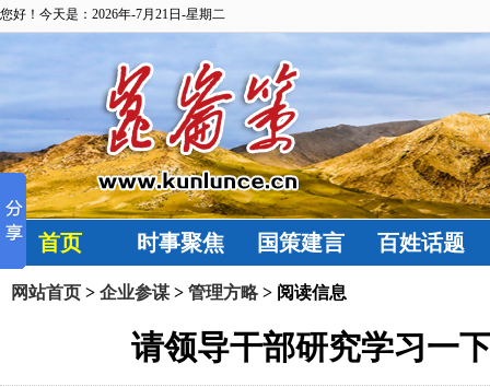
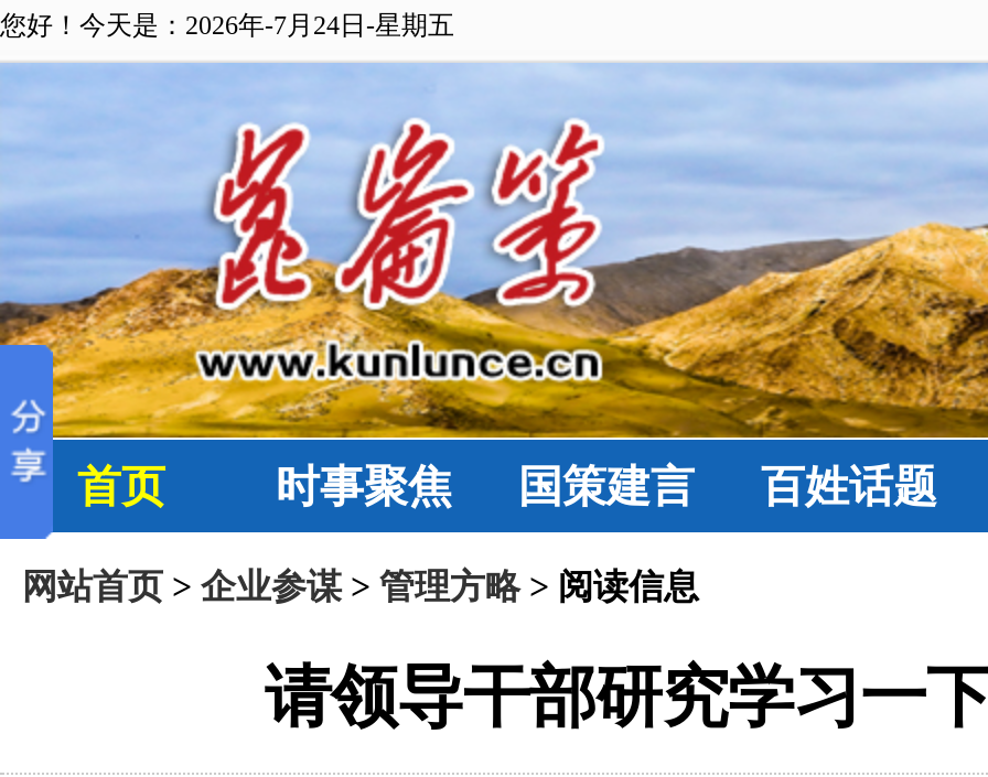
- 您好！今天是：2026年-7月21日-星期二
+ 您好！今天是：2026年-7月24日-星期五
